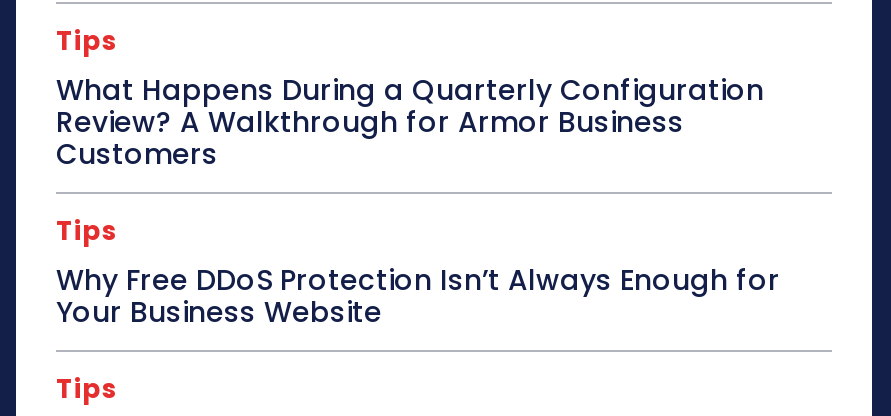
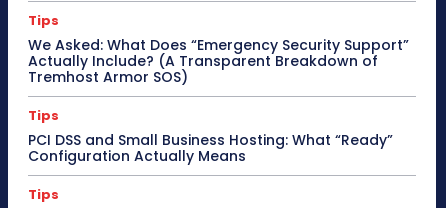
- What Happens During a Quarterly Configuration
- Review? A Walkthrough for Armor Business
- Customers
+ We Asked: What Does “Emergency Security Support”
+ Actually Include? (A Transparent Breakdown of
+ Tremhost Armor SOS)

- Why Free DDoS Protection Isn’t Always Enough for
- Your Business Website
+ PCI DSS and Small Business Hosting: What “Ready”
+ Configuration Actually Means
